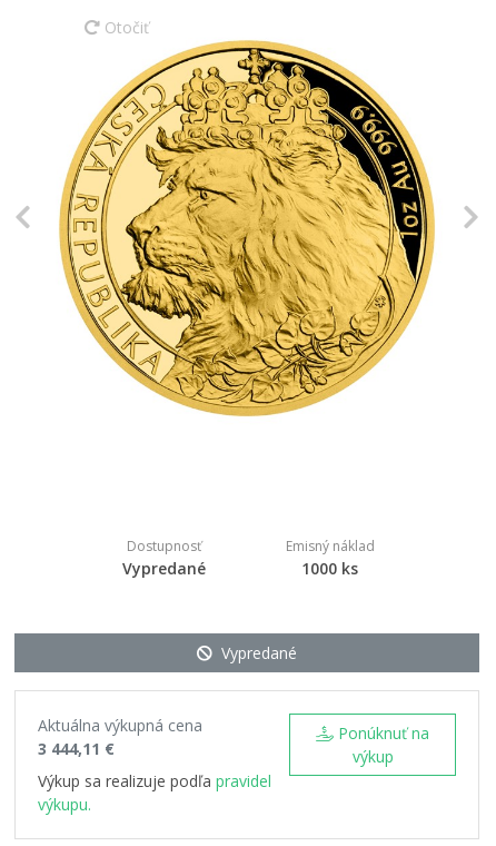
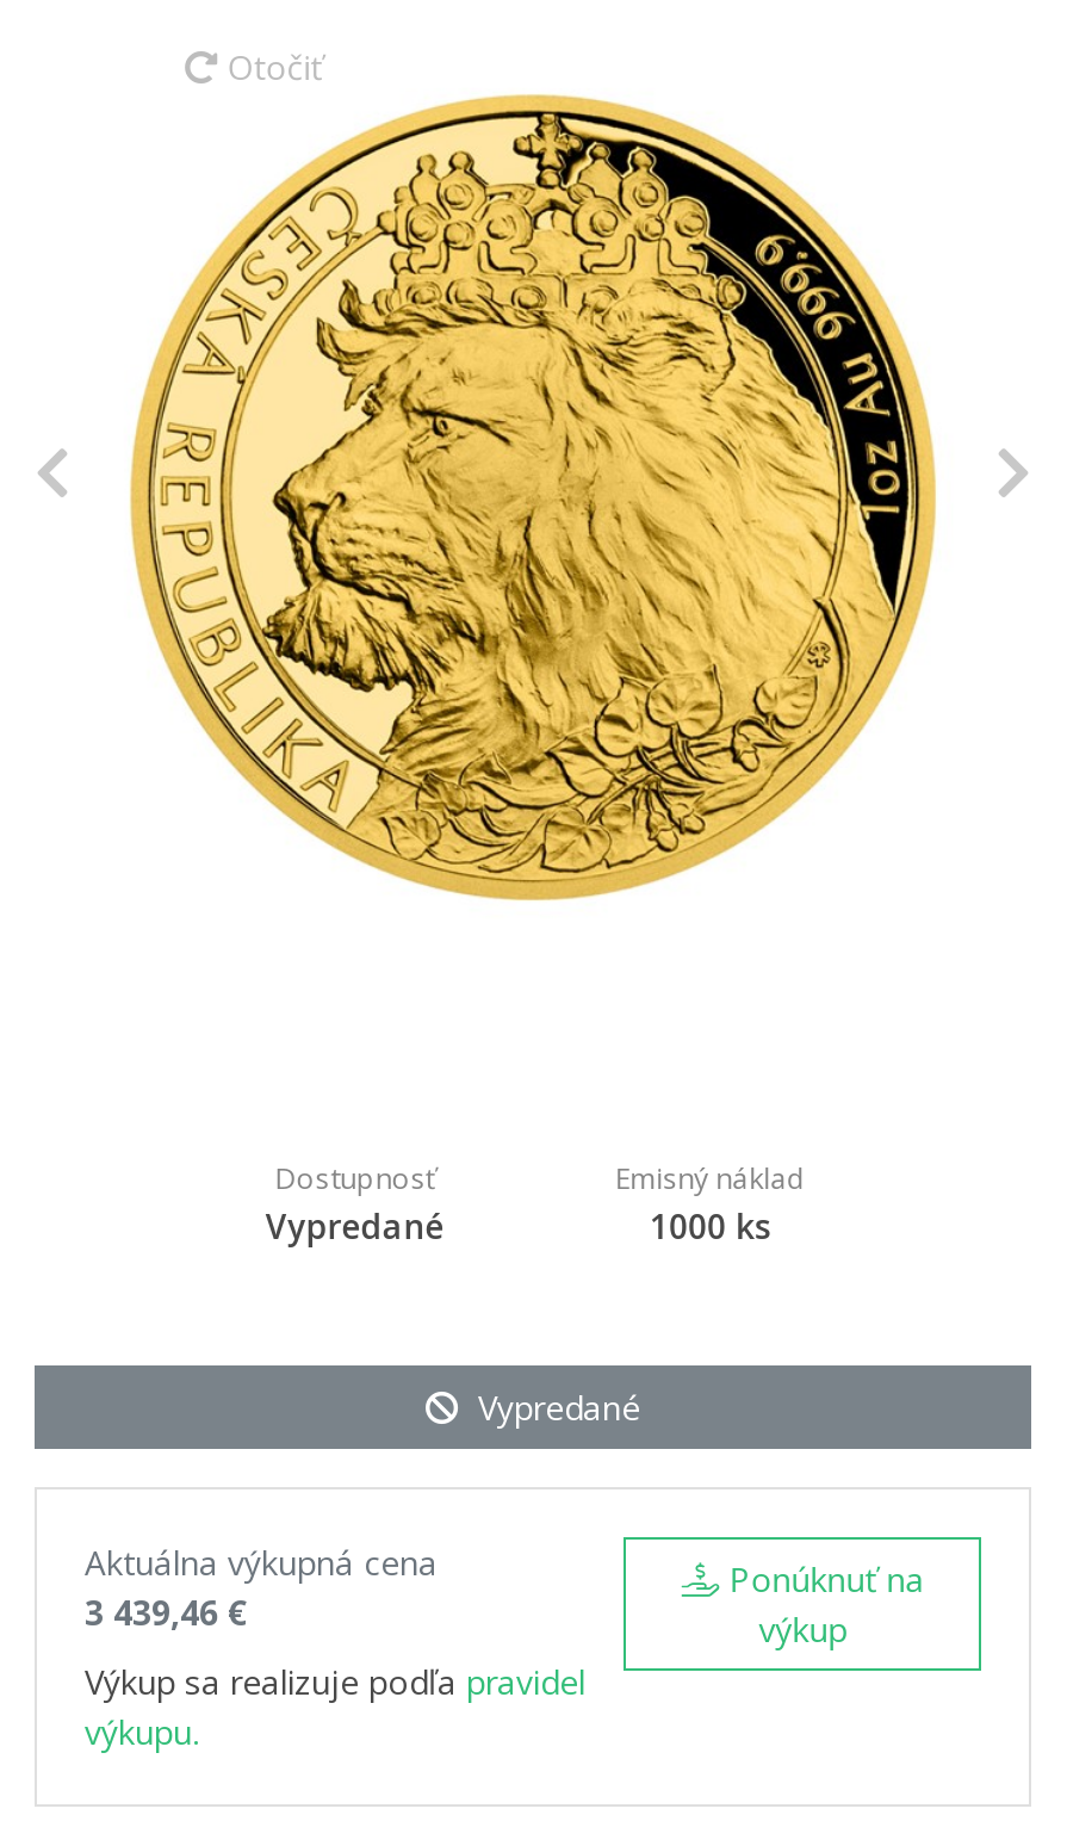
- 3 444,11 €
+ 3 439,46 €
